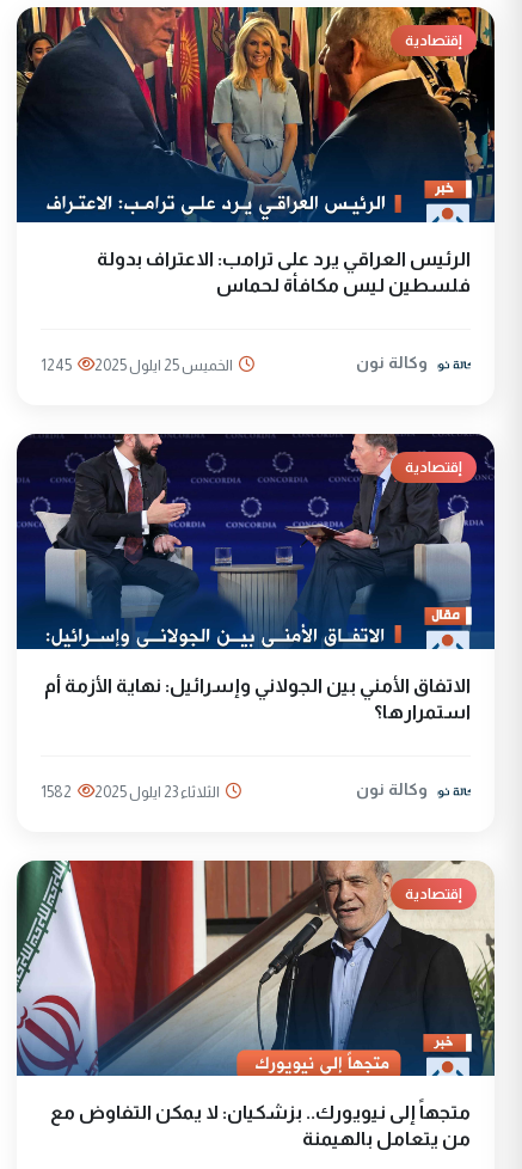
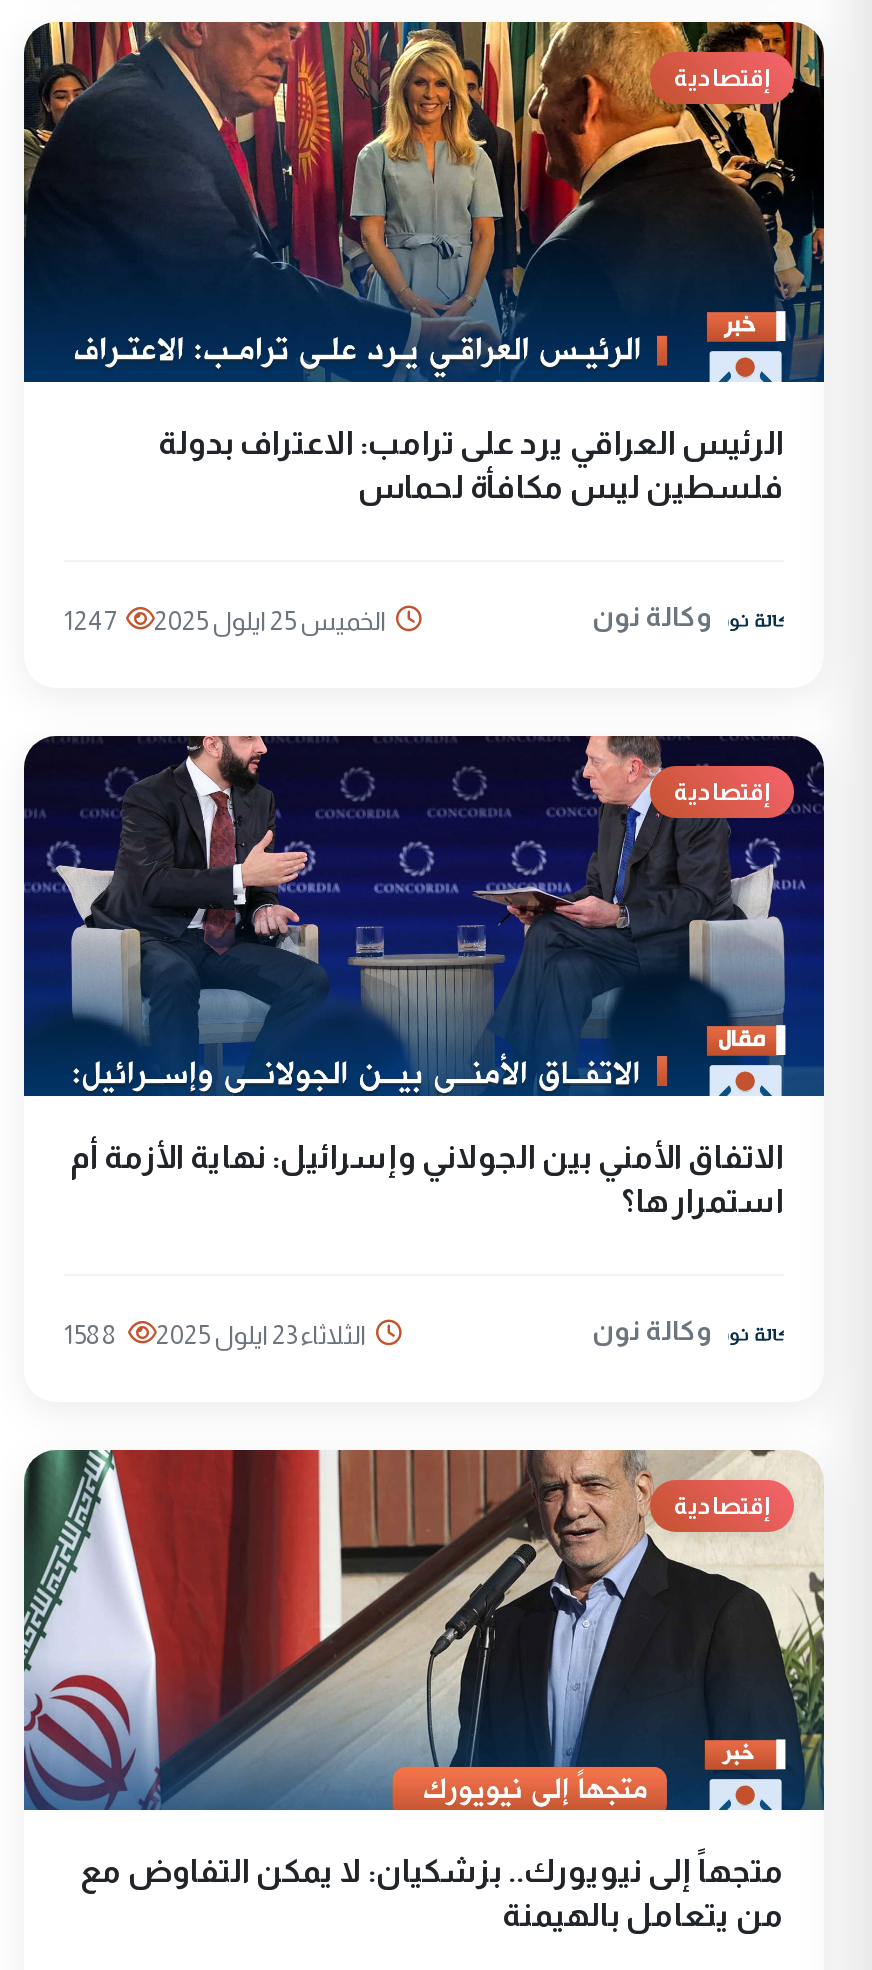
- 1245
+ 1247

- 1582
+ 1588
